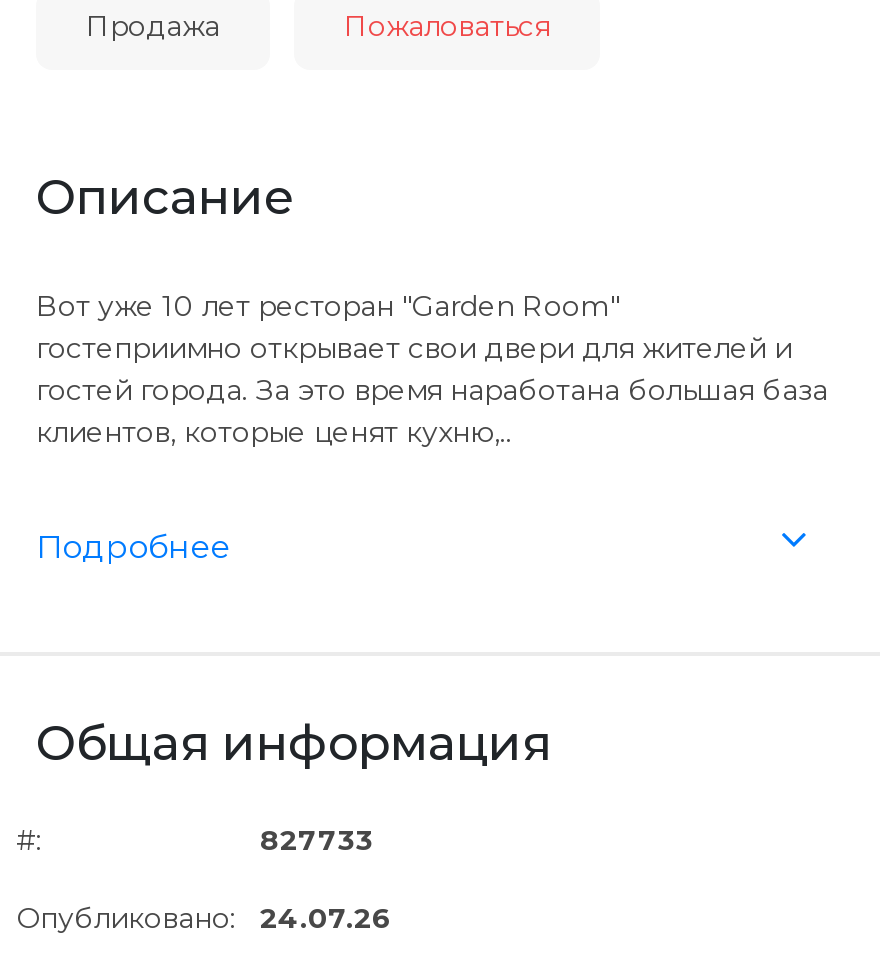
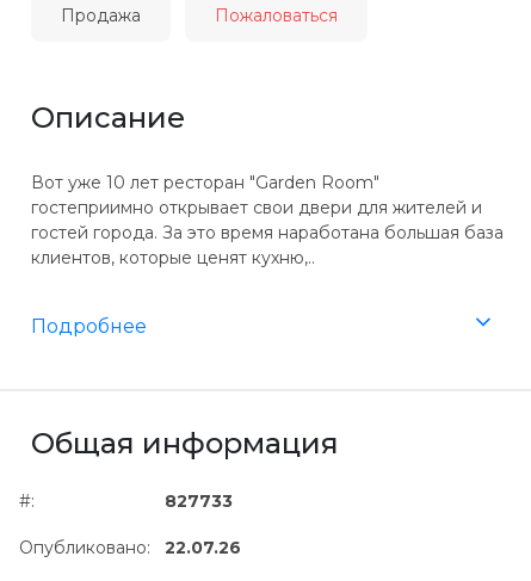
- Опубликовано: 24.07.26
+ Опубликовано: 22.07.26
